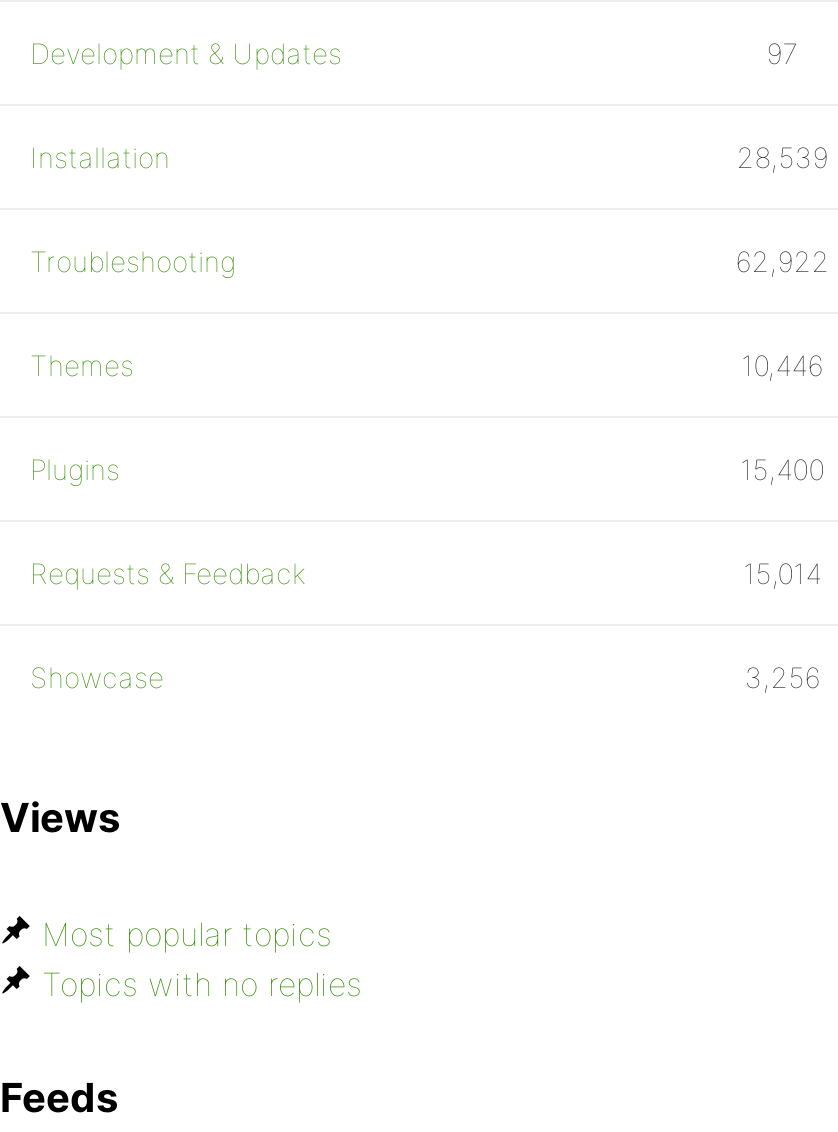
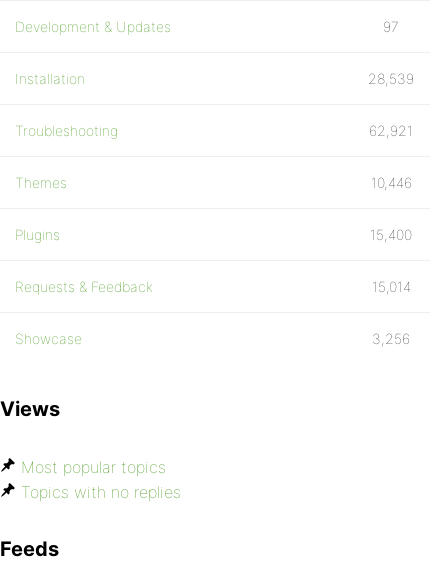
- 62,922
+ 62,921
